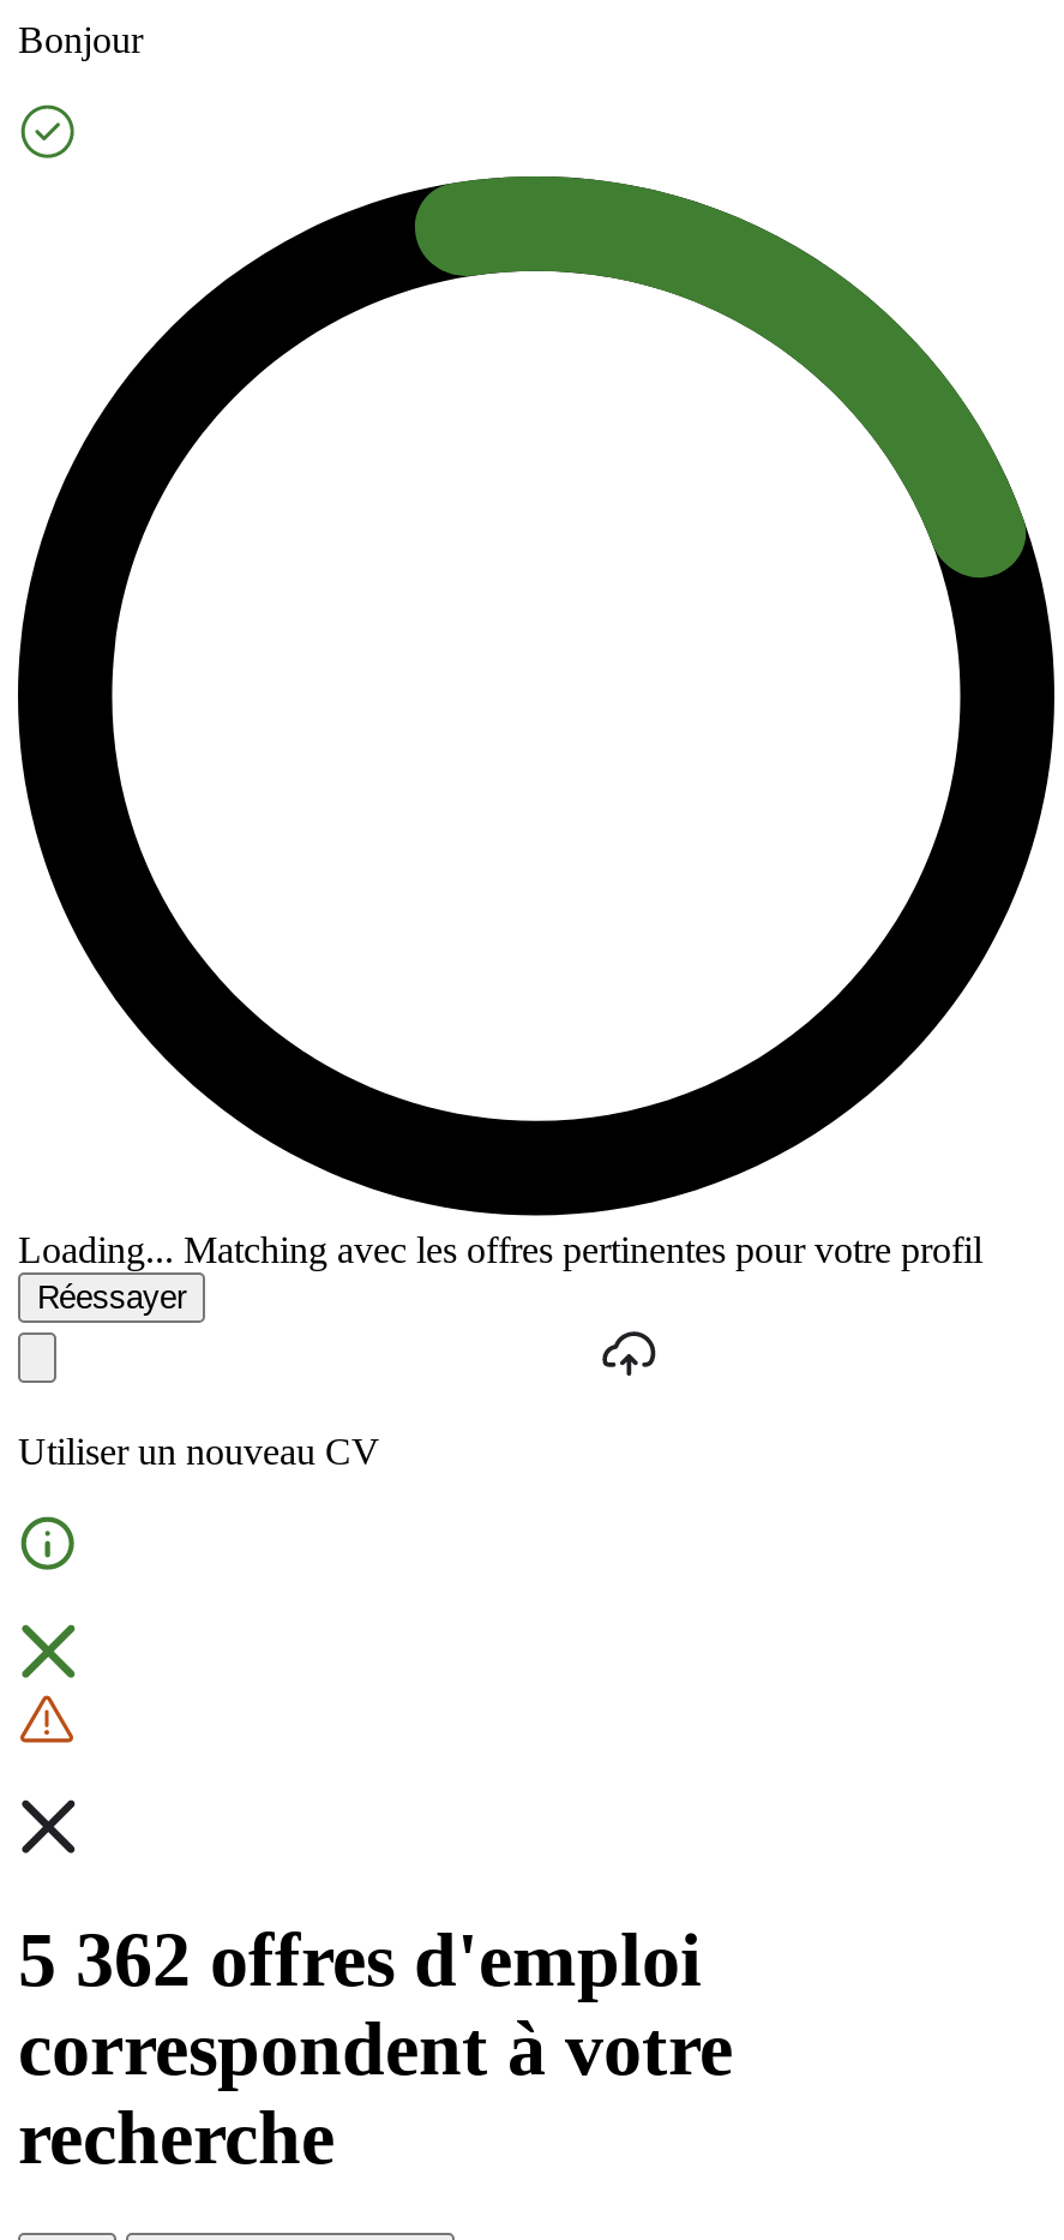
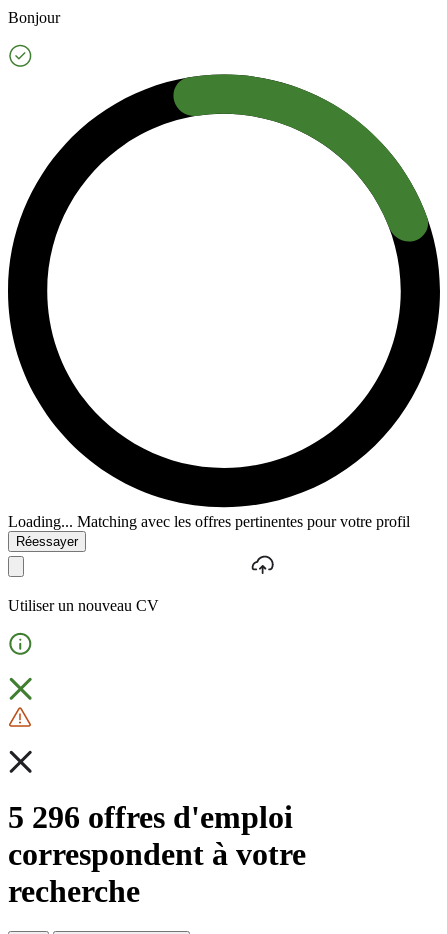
- 5 362 offres d'emploi
+ 5 296 offres d'emploi
